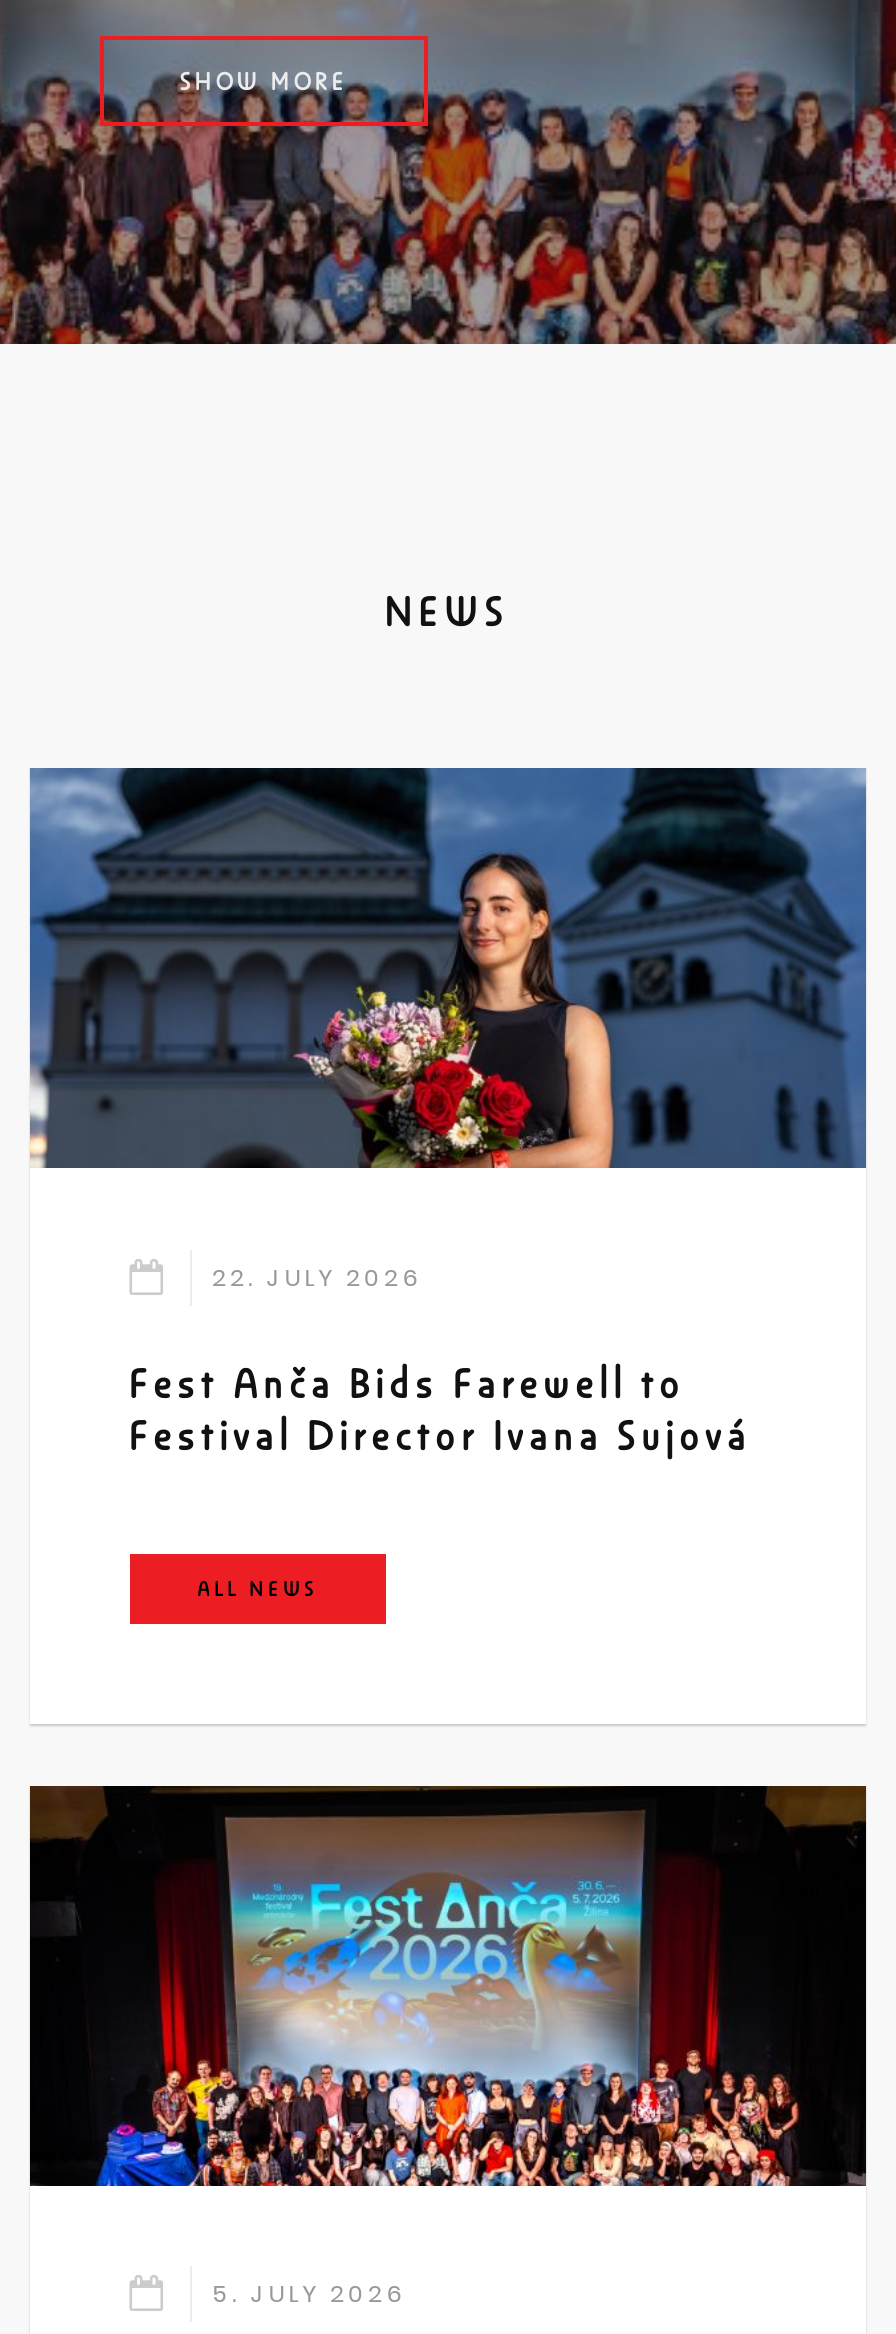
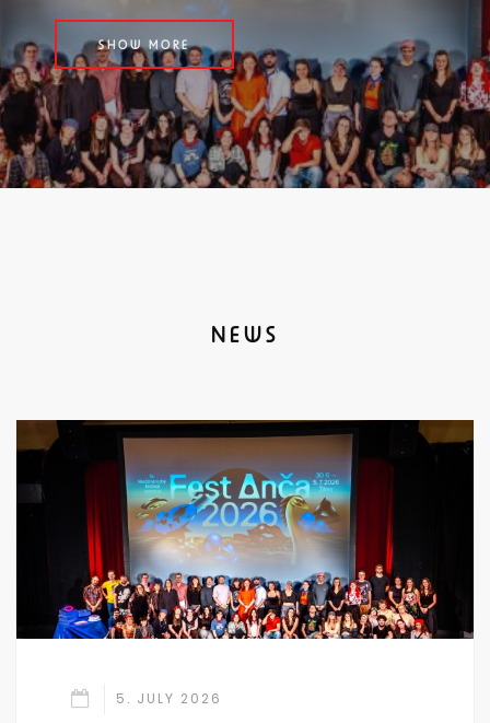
- [image]

- 22. JULY 2026
- Fest Anča Bids Farewell to
- Festival Director Ivana Sujová
- ALL NEWS
